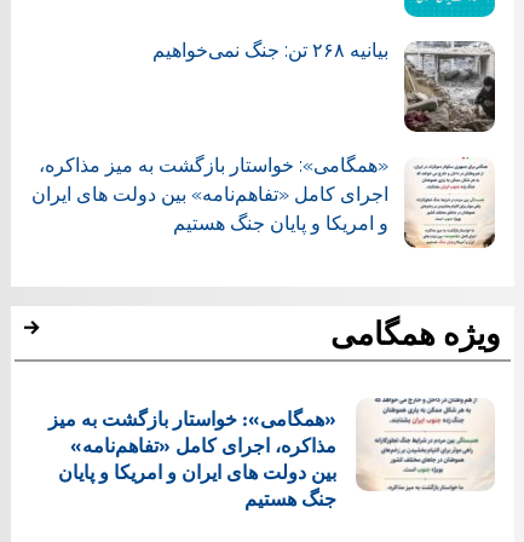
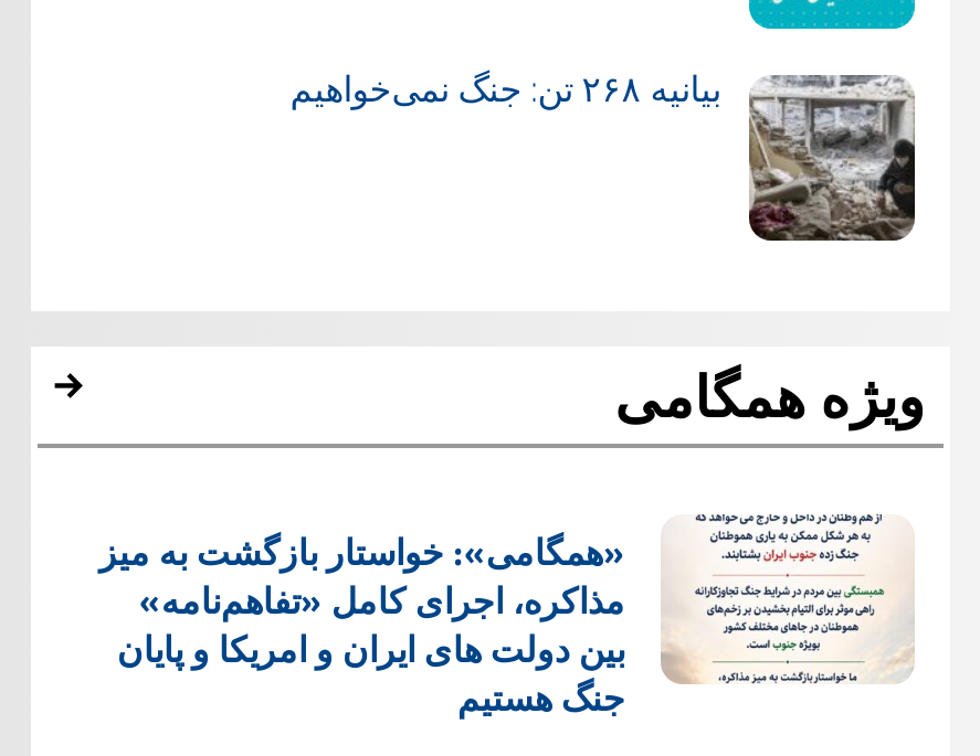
- [image]
- «همگامی»: خواستار بازگشت به میز مذاکره،
- اجرای کامل «تفاهم‌نامه» بین دولت های ایران
- و امریکا و پایان جنگ هستیم
